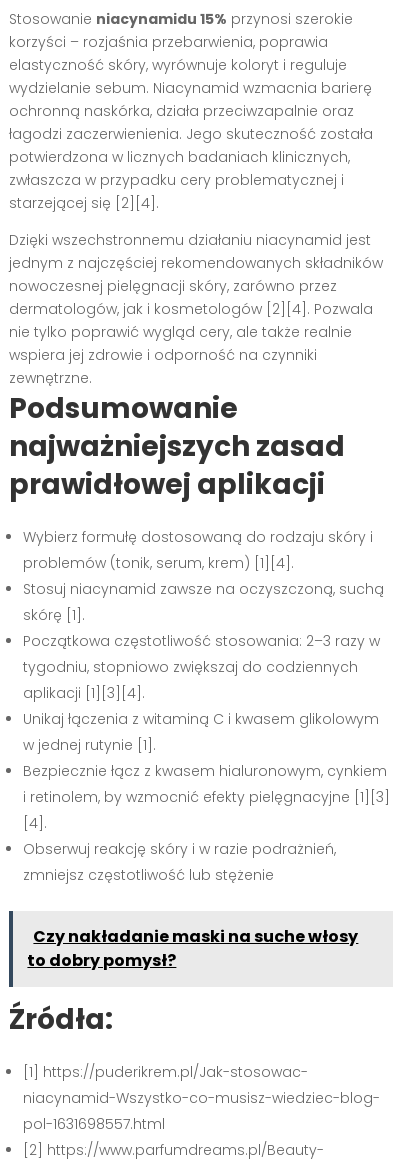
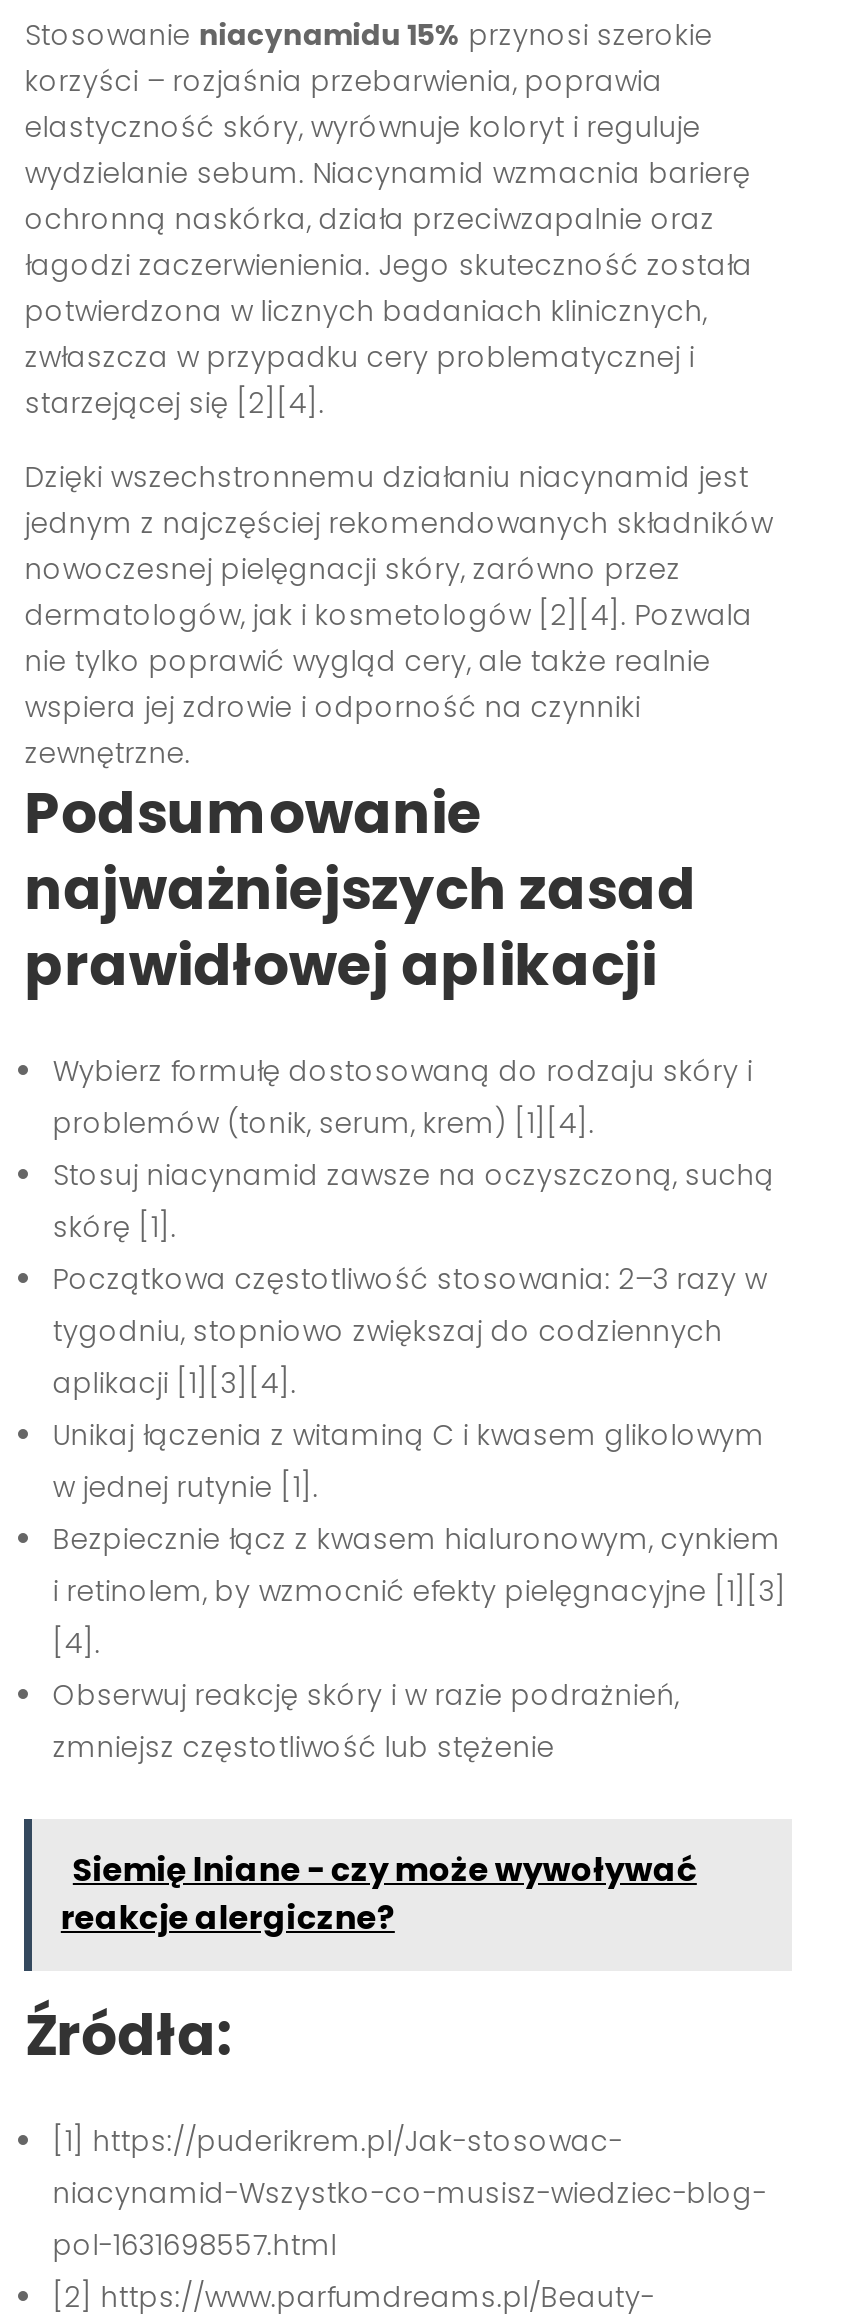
- Czy nakładanie maski na suche włosy
- to dobry pomysł?
+ Siemię lniane - czy może wywoływać
+ reakcje alergiczne?
